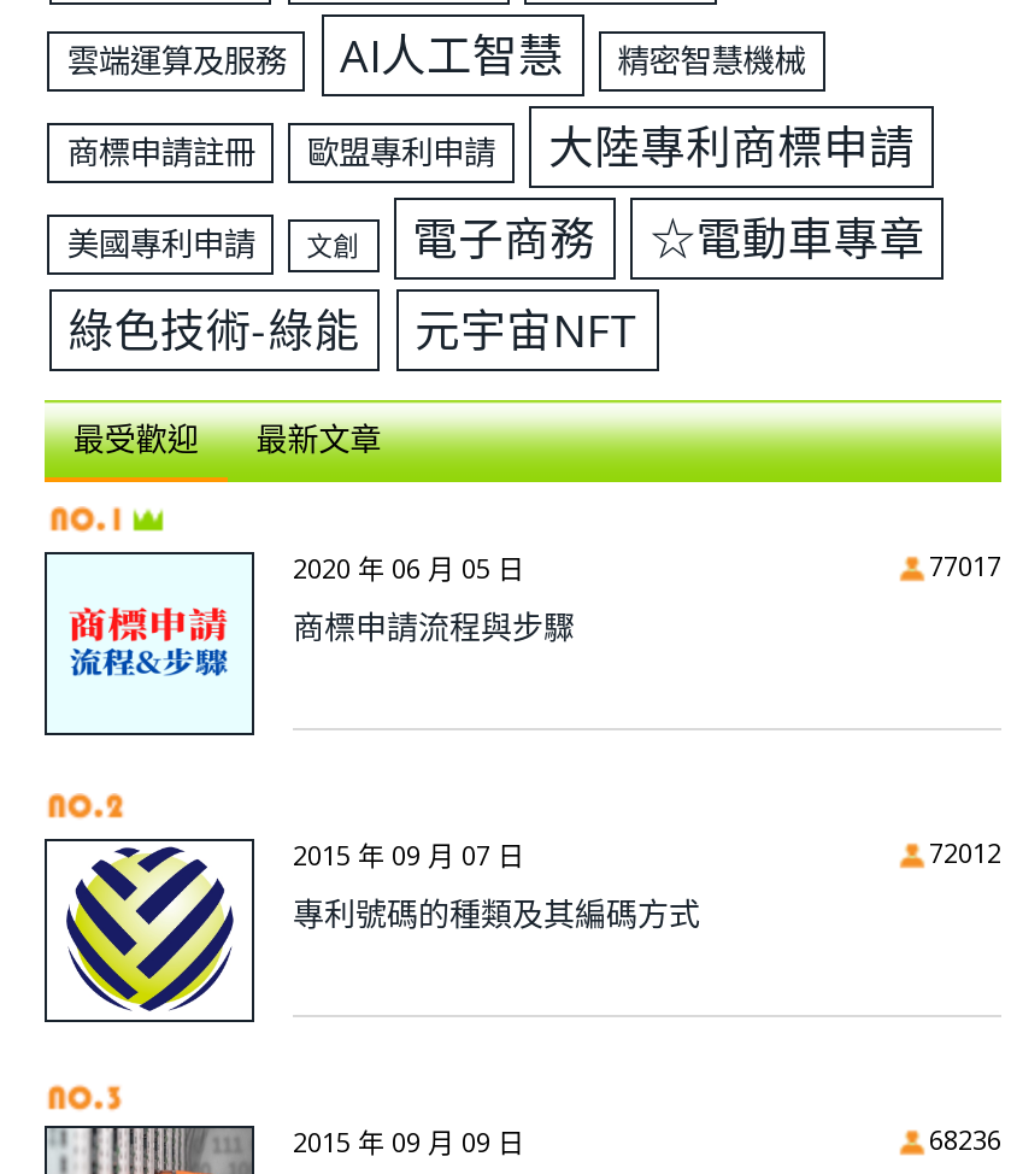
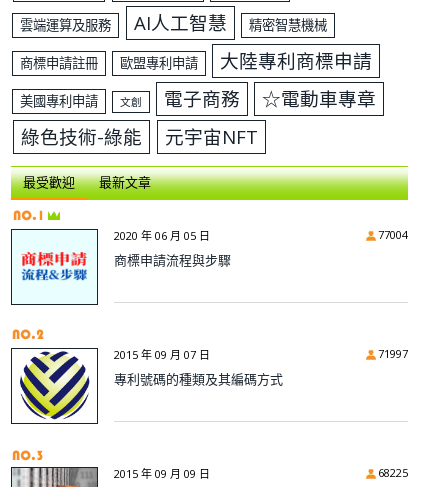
- 77017
+ 77004

- 72012
+ 71997

- 68236
+ 68225
